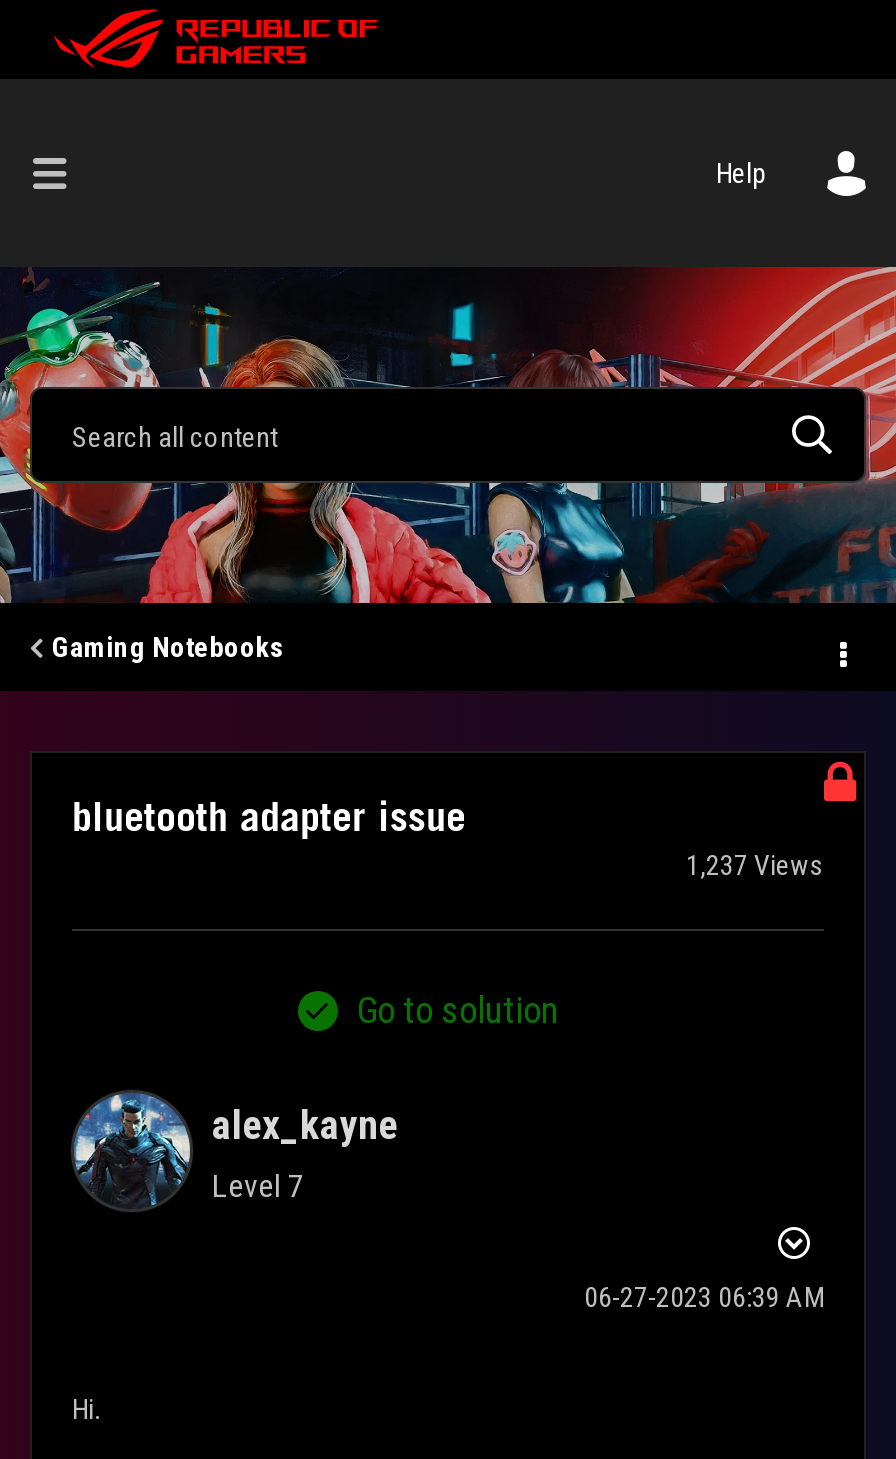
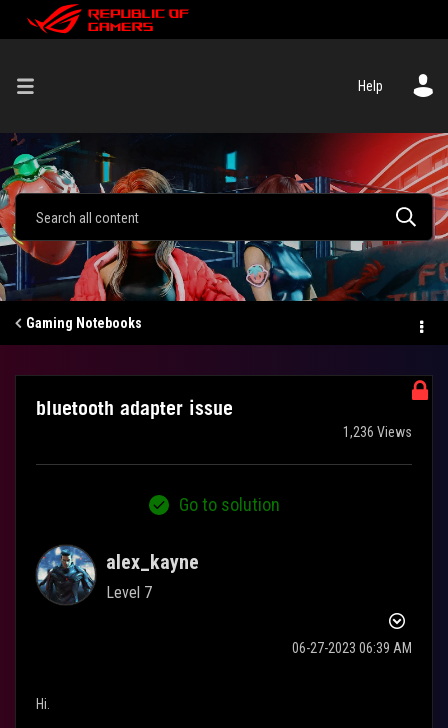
- 1,237 Views
+ 1,236 Views
